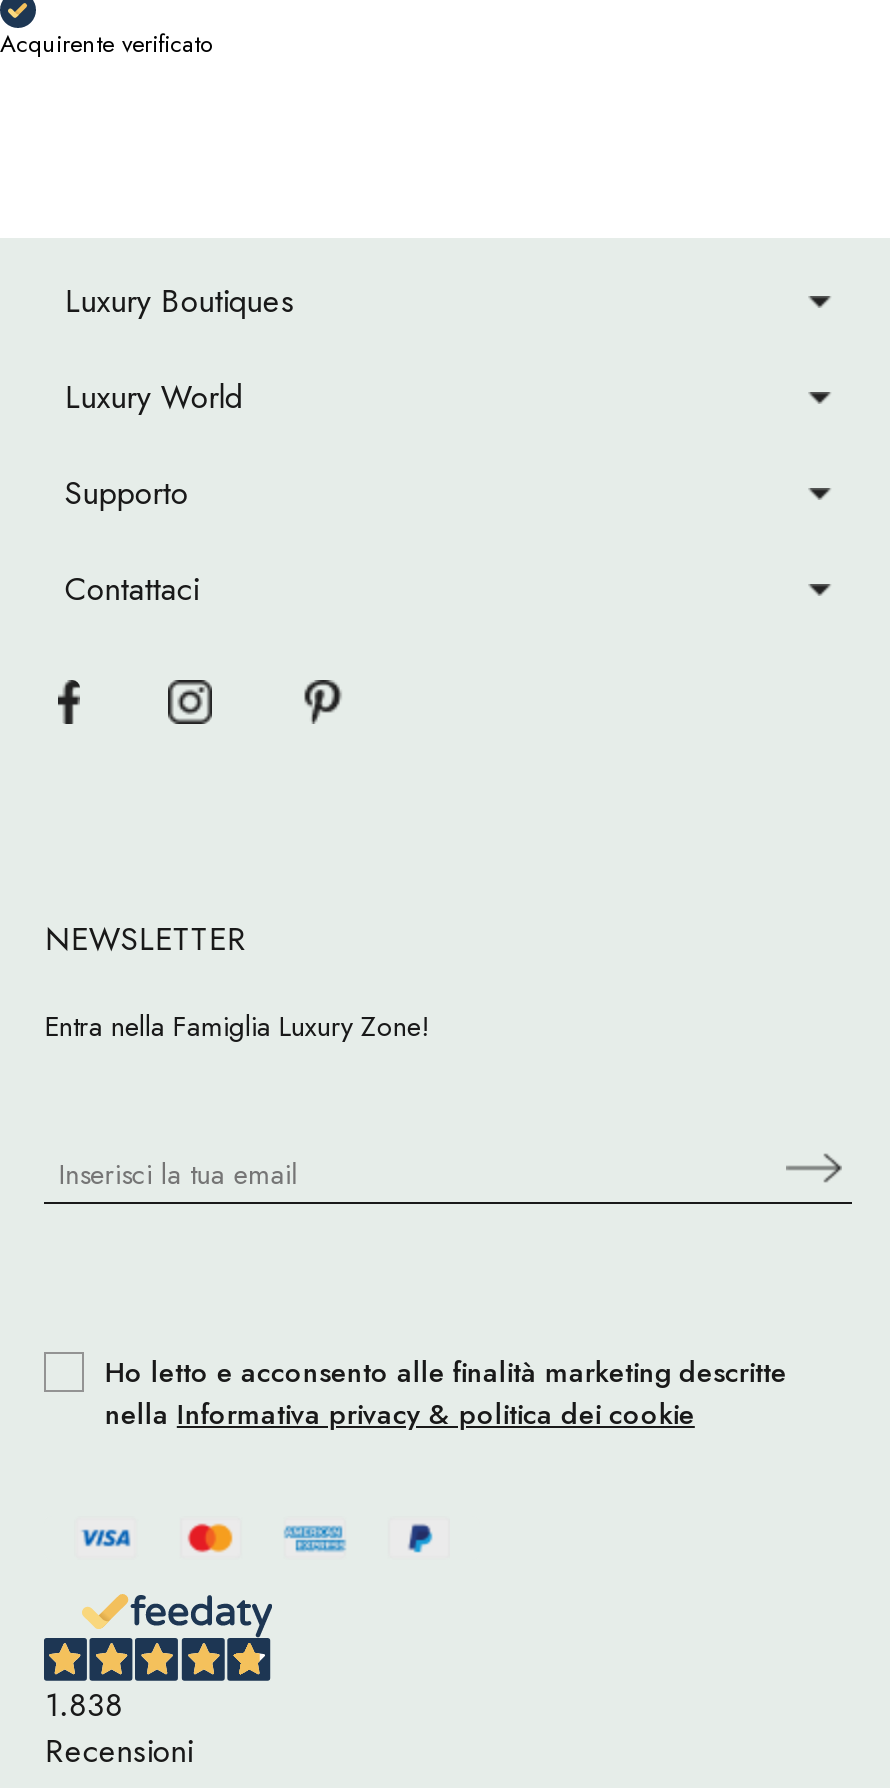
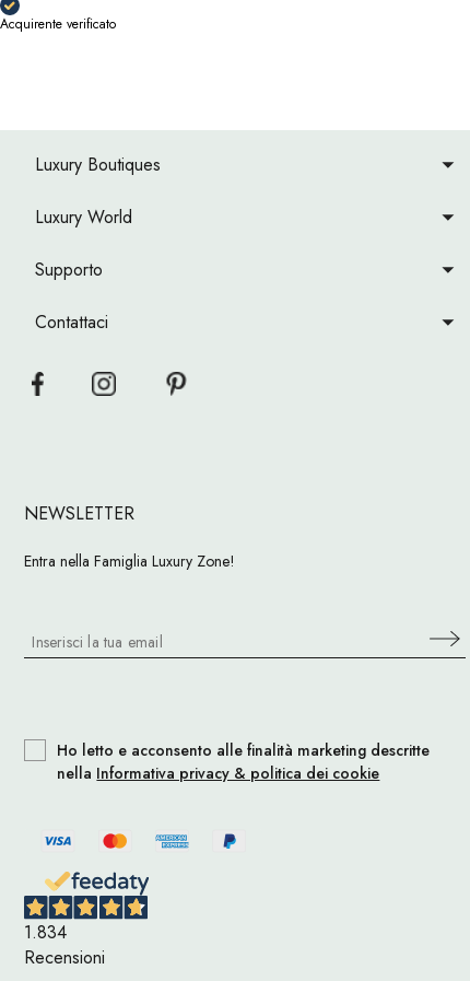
- 1.838
+ 1.834
